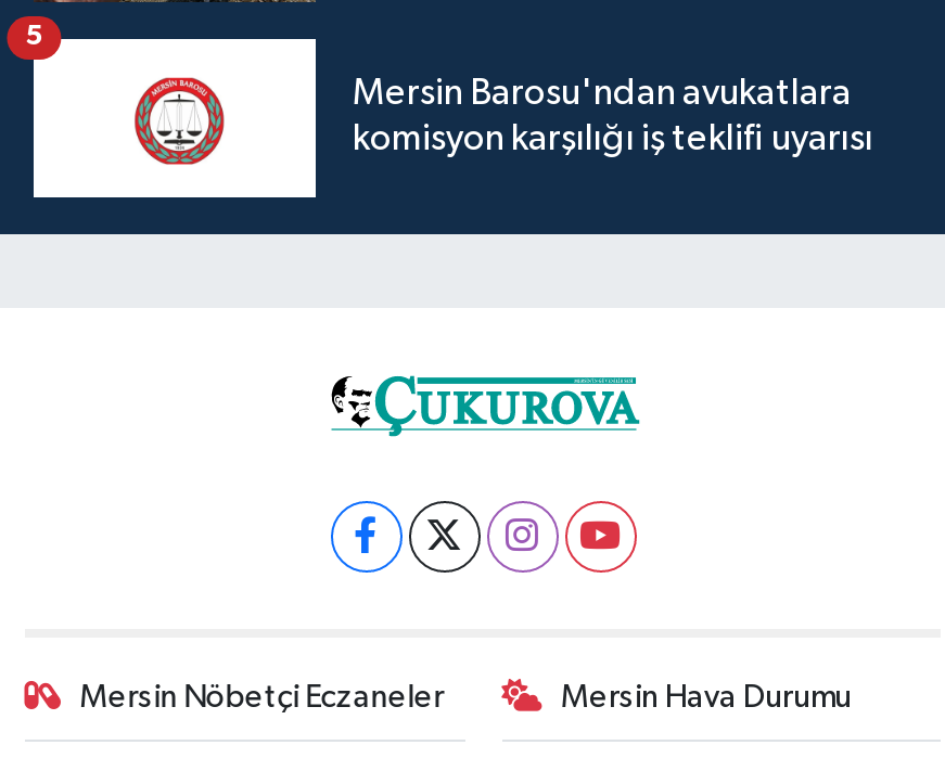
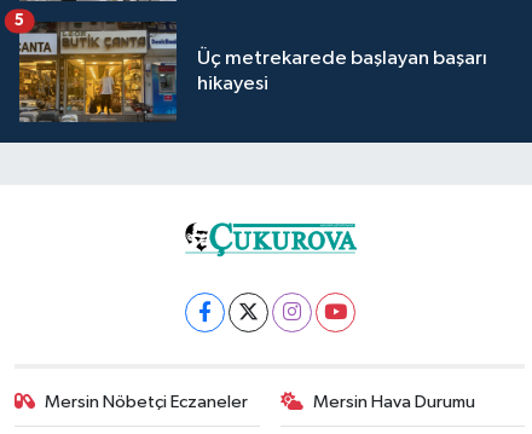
- [image]
- Mersin Barosu'ndan avukatlara
- komisyon karşılığı iş teklifi uyarısı
+ [image]
+ Üç metrekarede başlayan başarı
+ hikayesi
